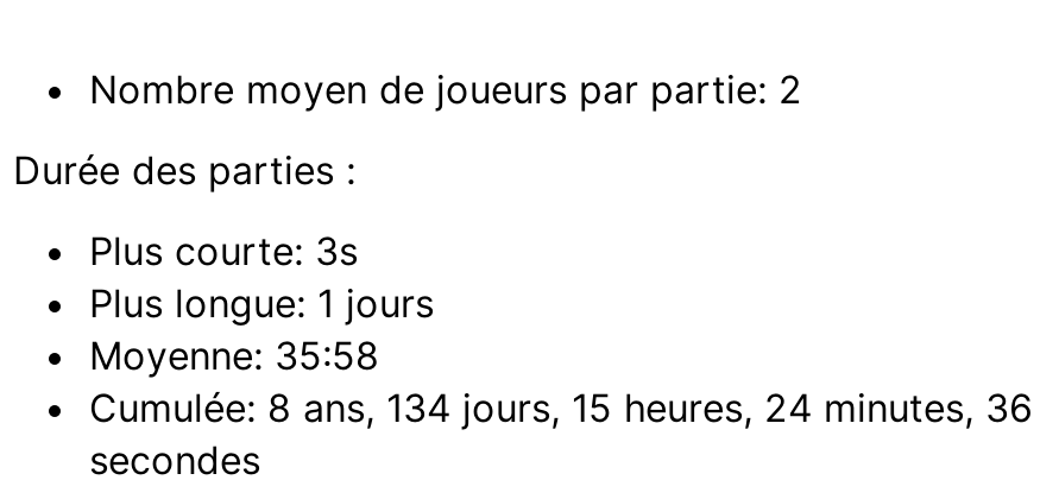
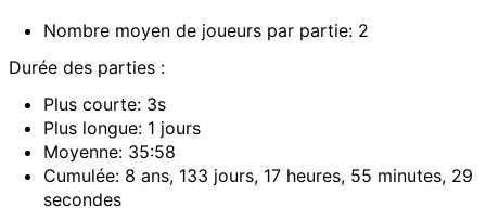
- Cumulée: 8 ans, 134 jours, 15 heures, 24 minutes, 36
+ Cumulée: 8 ans, 133 jours, 17 heures, 55 minutes, 29
